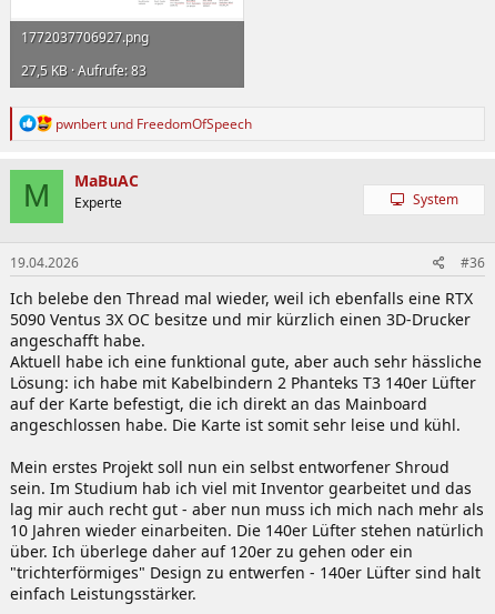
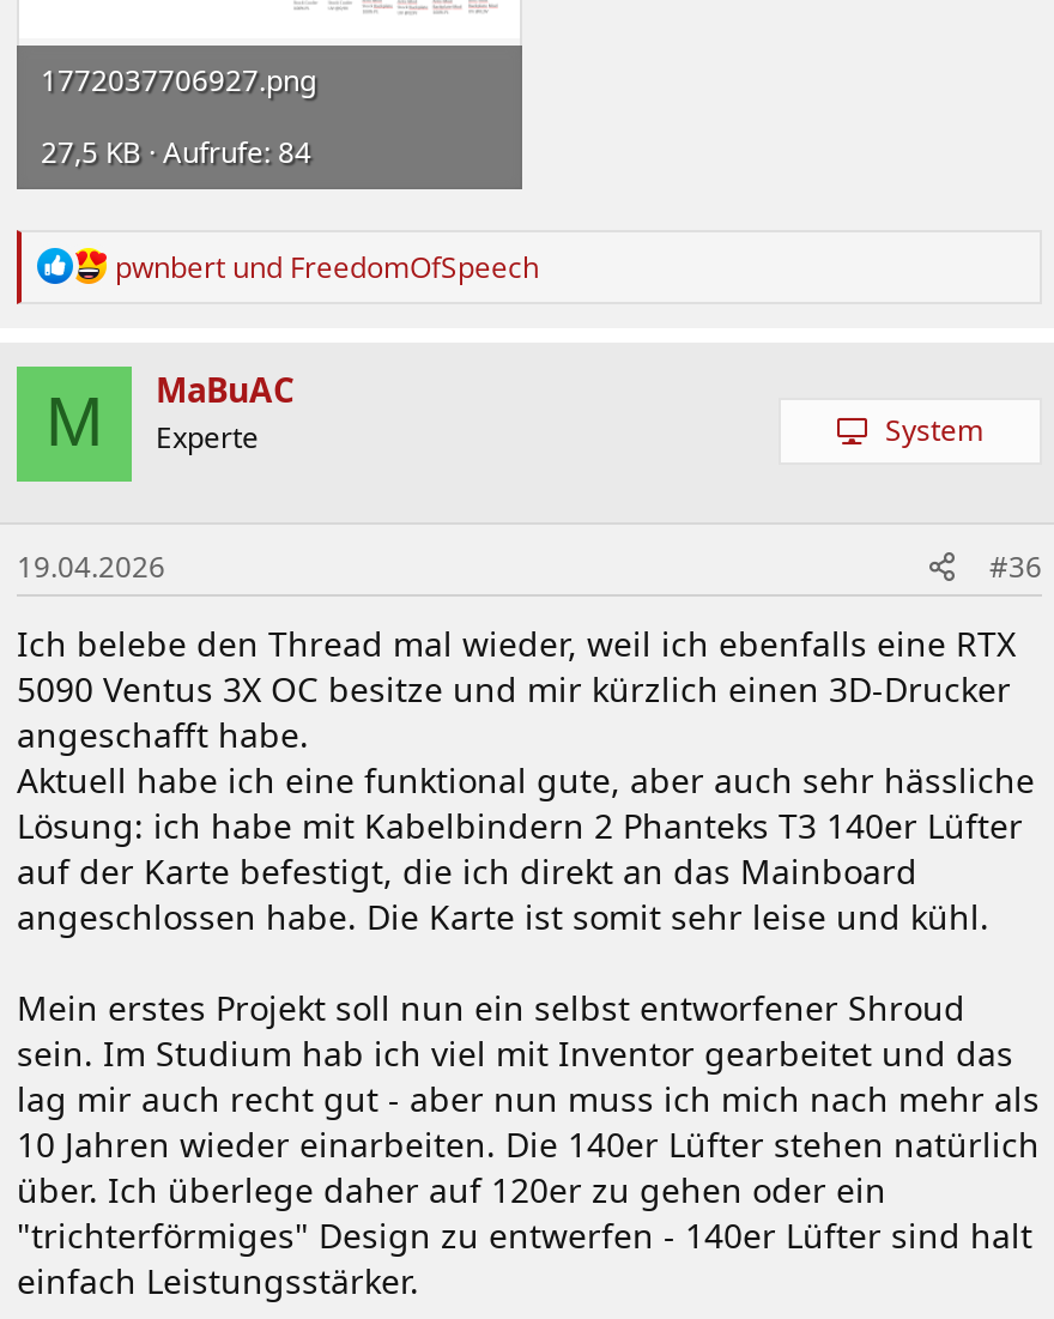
- 27,5 KB · Aufrufe: 83
+ 27,5 KB · Aufrufe: 84
